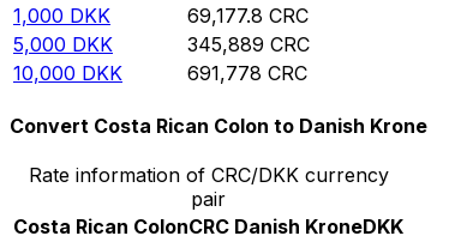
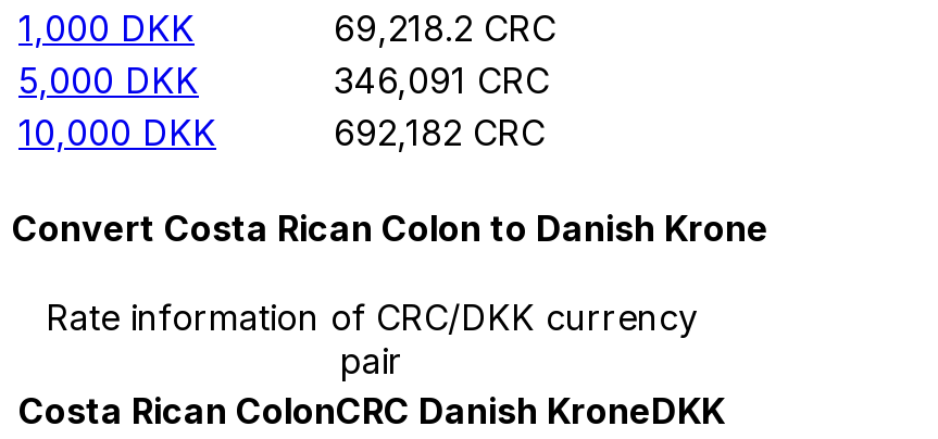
- 69,177.8 CRC
+ 69,218.2 CRC

- 345,889 CRC
+ 346,091 CRC

- 691,778 CRC
+ 692,182 CRC
